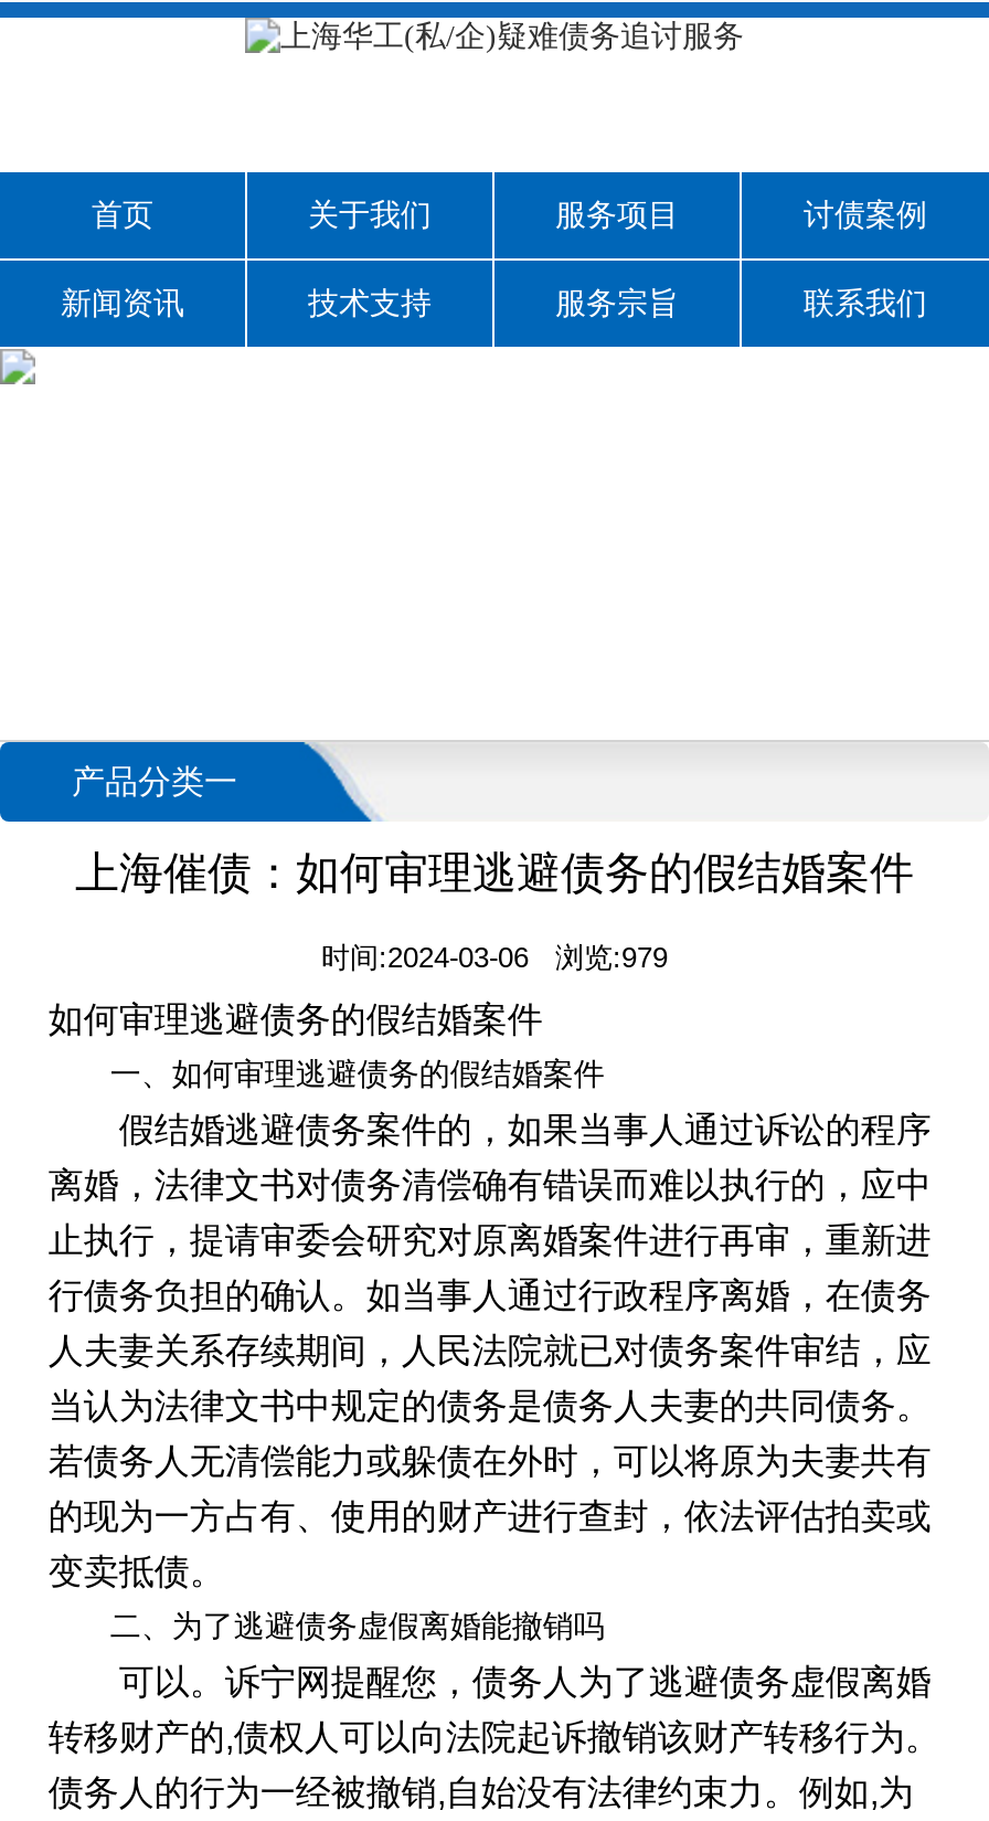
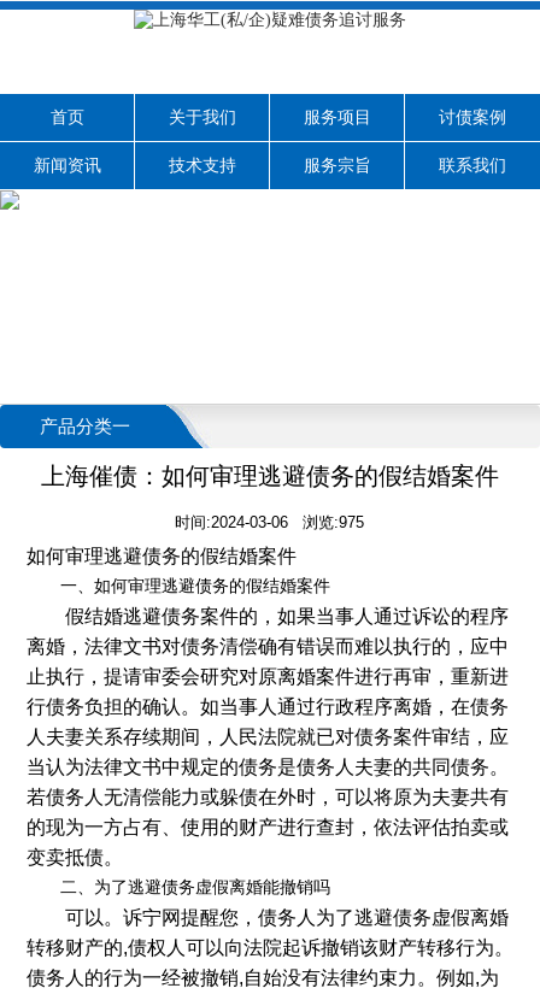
- 时间:2024-03-06 浏览:979
+ 时间:2024-03-06 浏览:975
